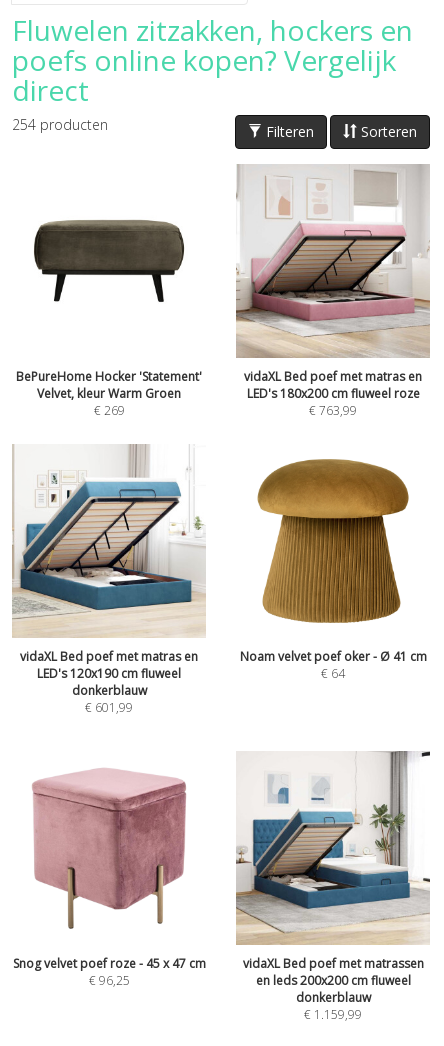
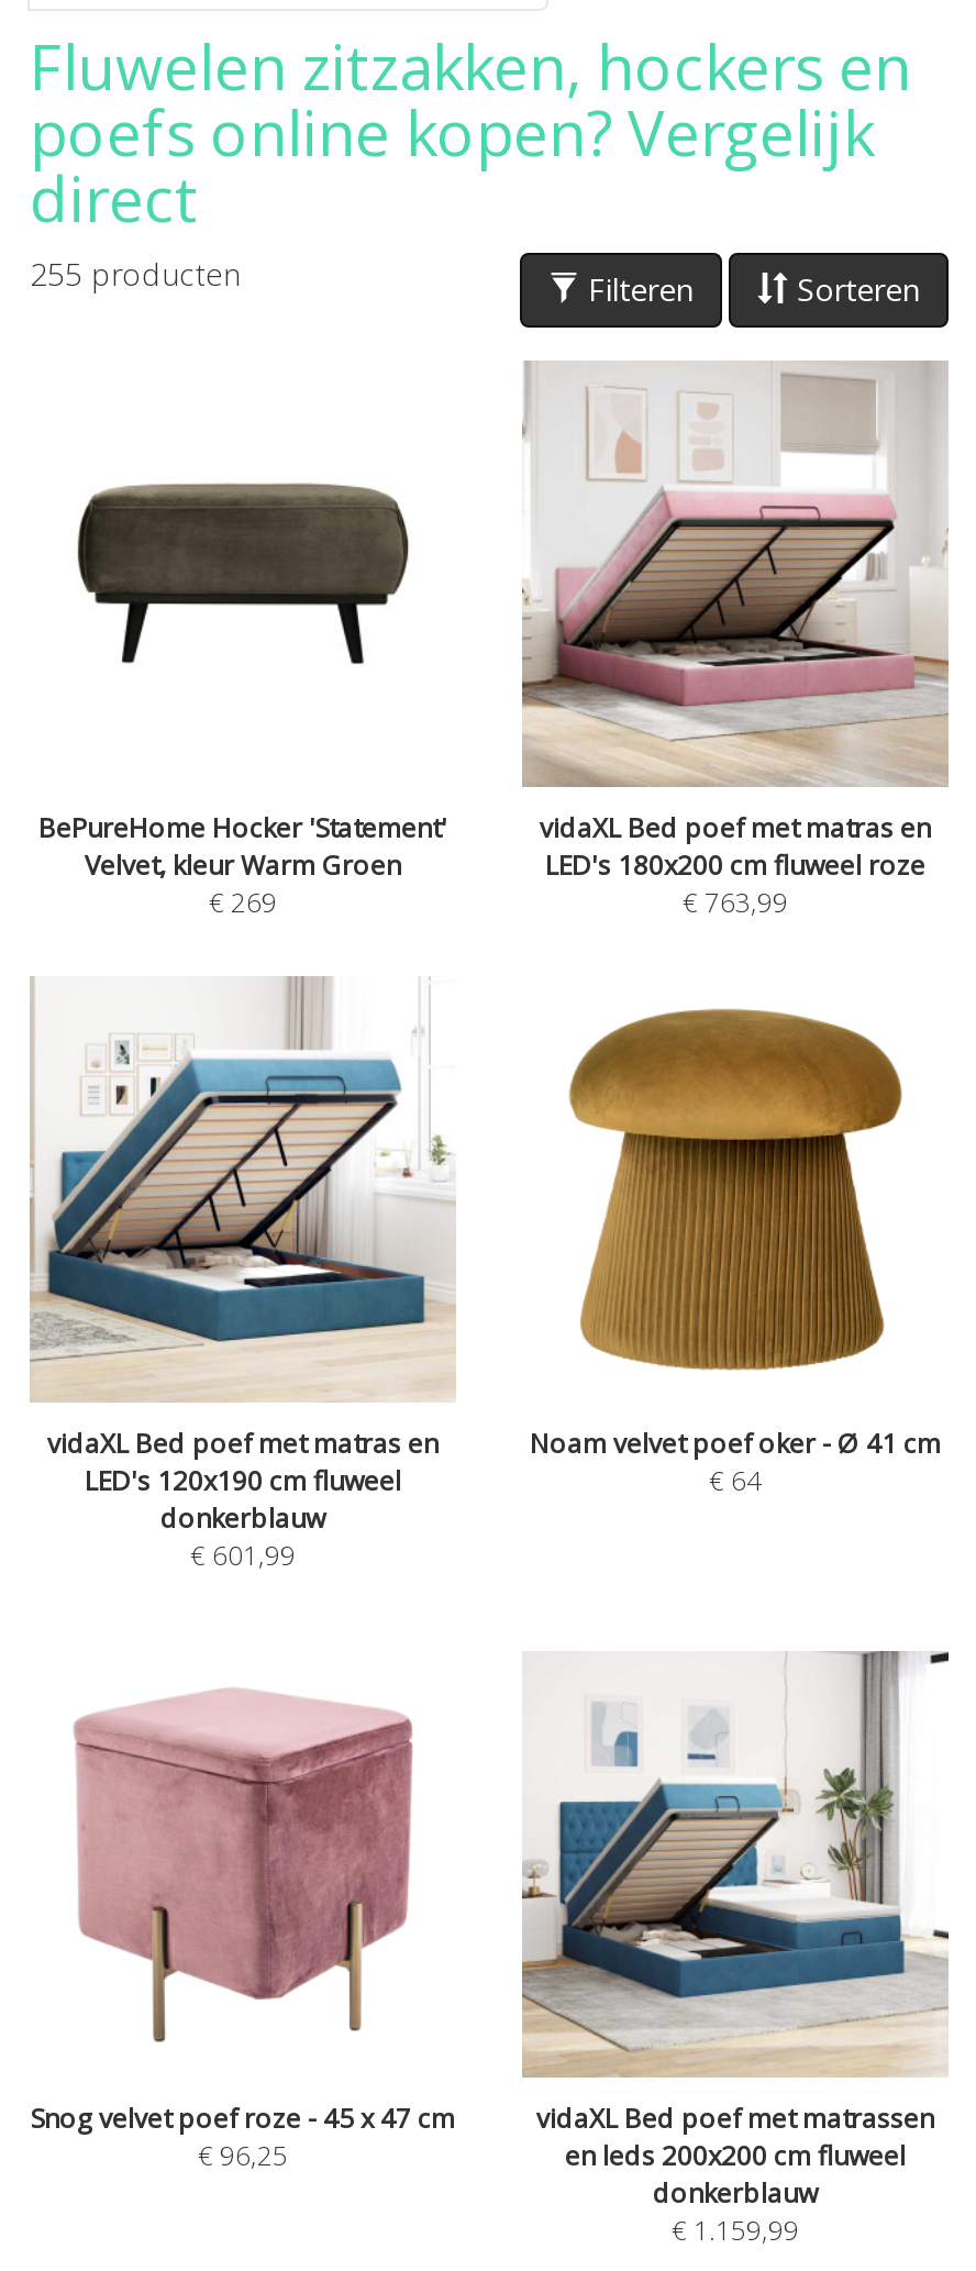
- 254 producten
+ 255 producten
